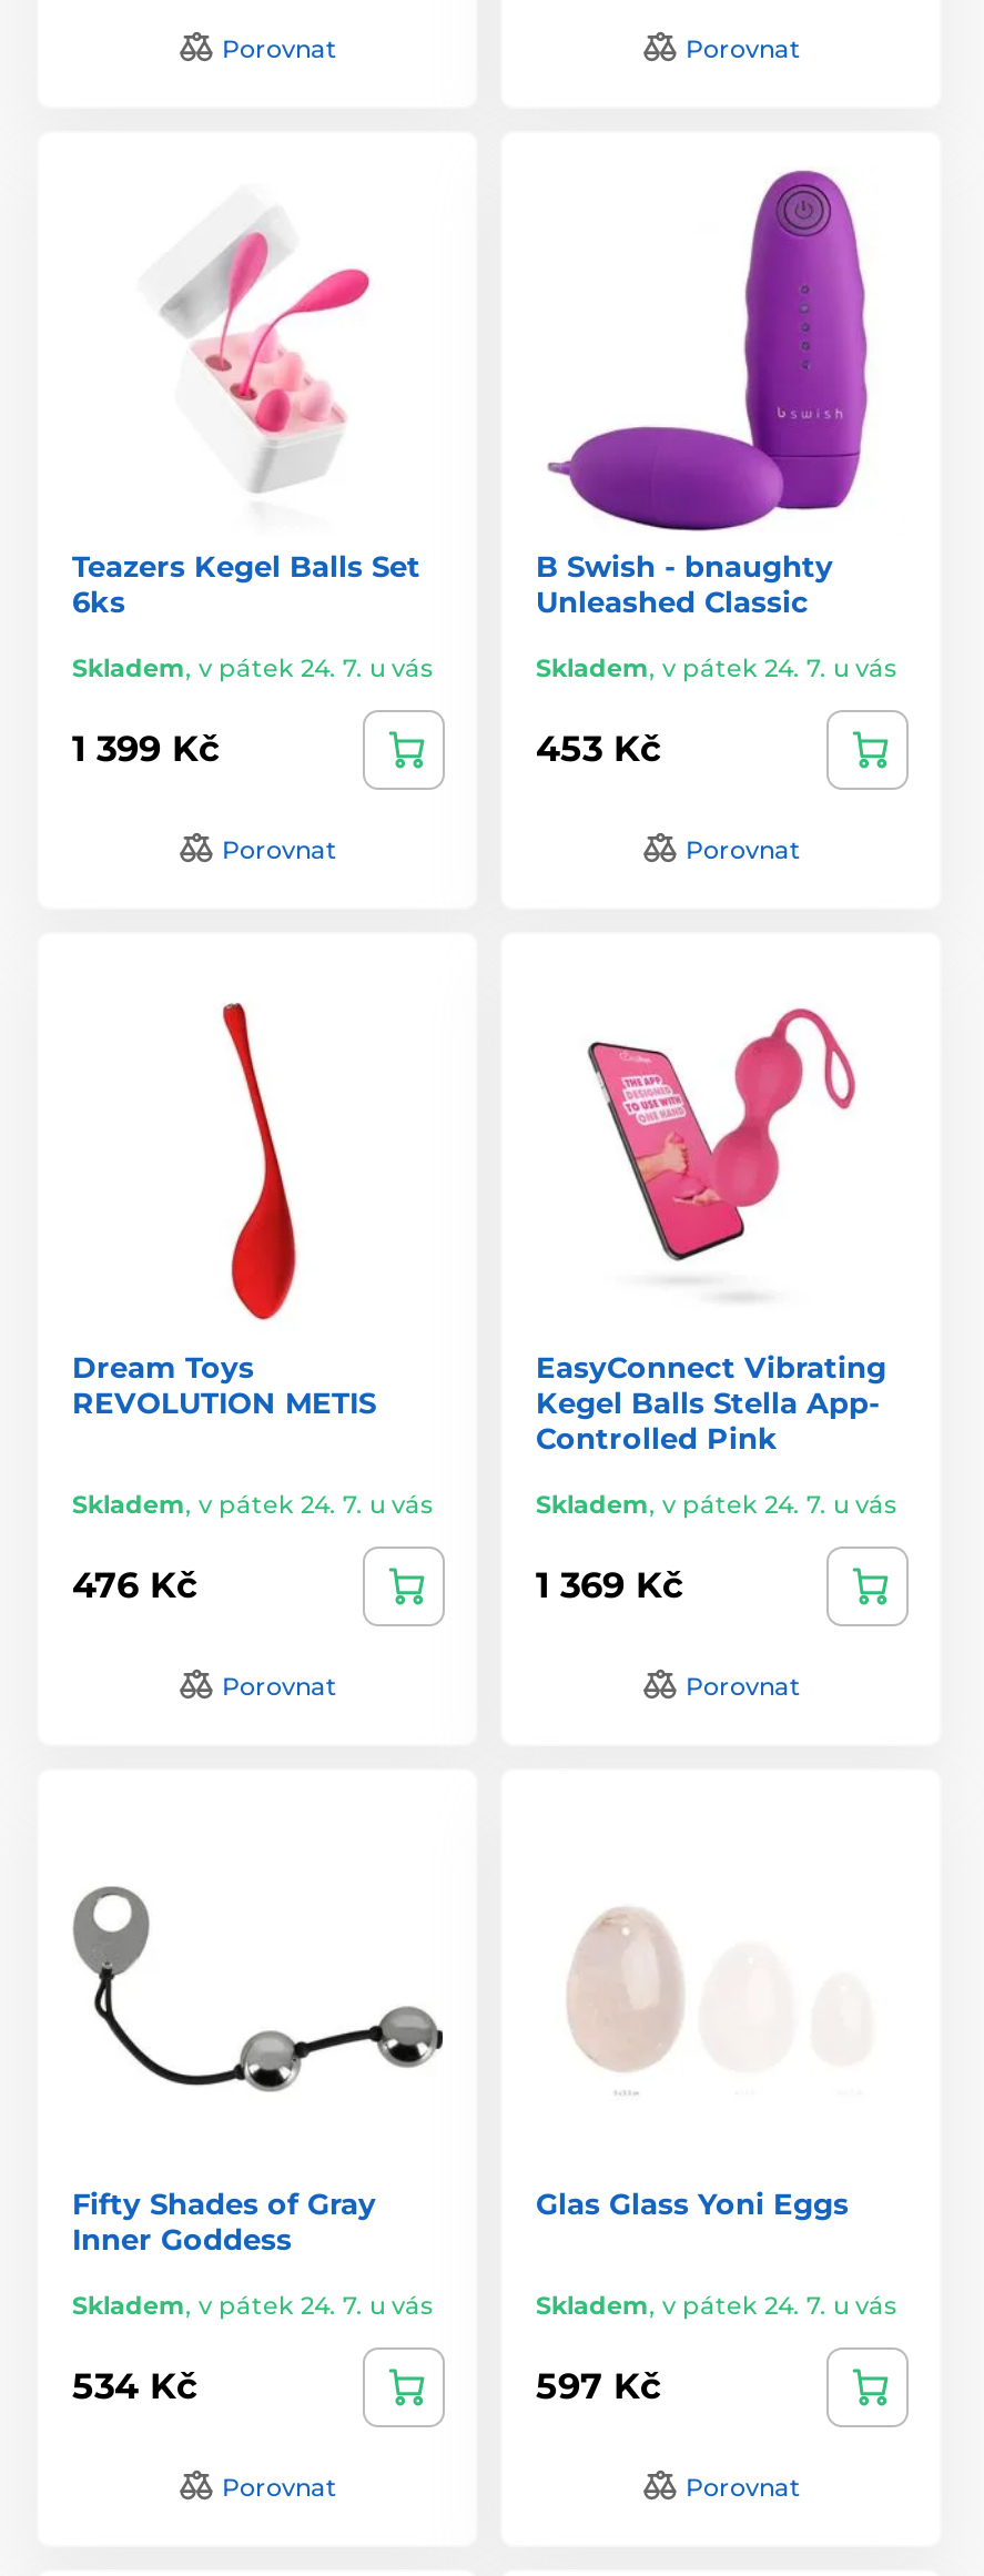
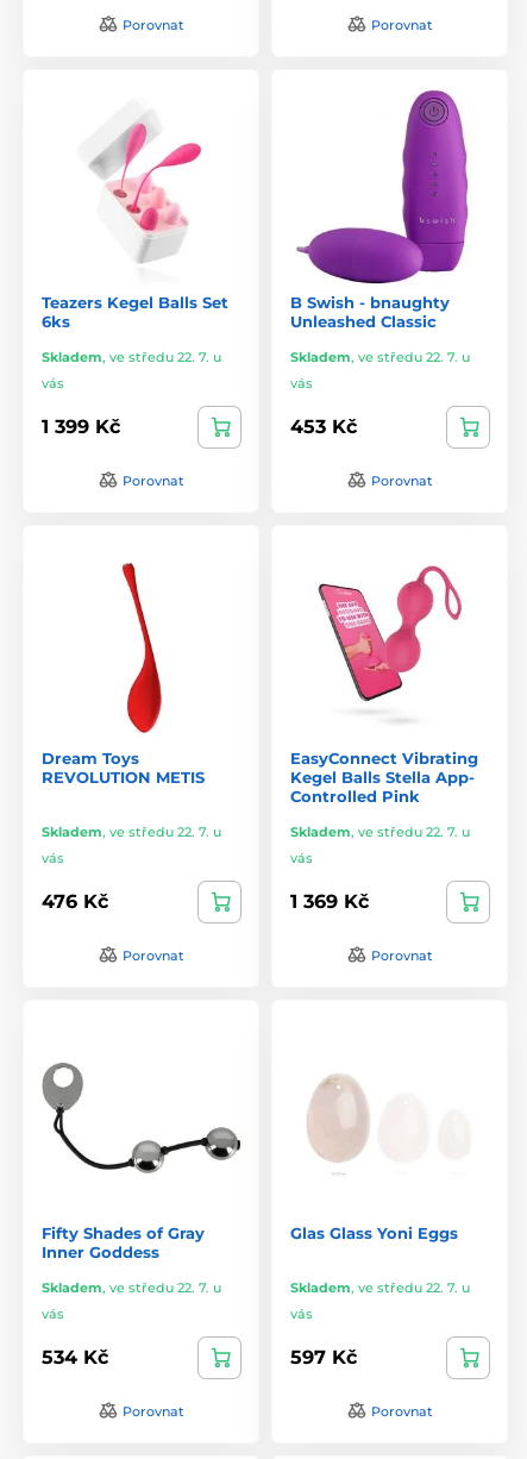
- Skladem, v pátek 24. 7. u vás
+ Skladem, ve středu 22. 7. u
+ vás

- Skladem, v pátek 24. 7. u vás
+ Skladem, ve středu 22. 7. u
+ vás

- Skladem, v pátek 24. 7. u vás
+ Skladem, ve středu 22. 7. u
+ vás

- Skladem, v pátek 24. 7. u vás
+ Skladem, ve středu 22. 7. u
+ vás

- Skladem, v pátek 24. 7. u vás
+ Skladem, ve středu 22. 7. u
+ vás

- Skladem, v pátek 24. 7. u vás
+ Skladem, ve středu 22. 7. u
+ vás
